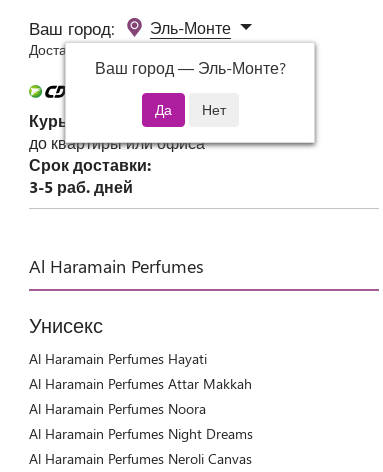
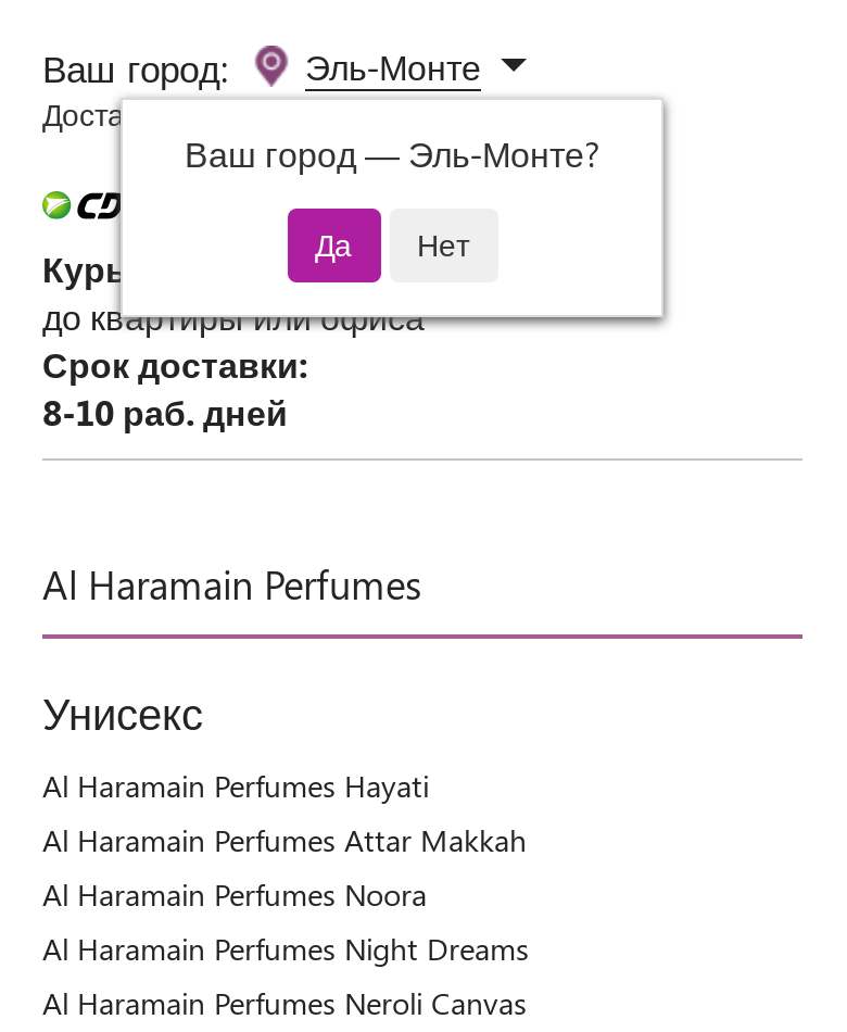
- 3-5 раб. дней
+ 8-10 раб. дней
